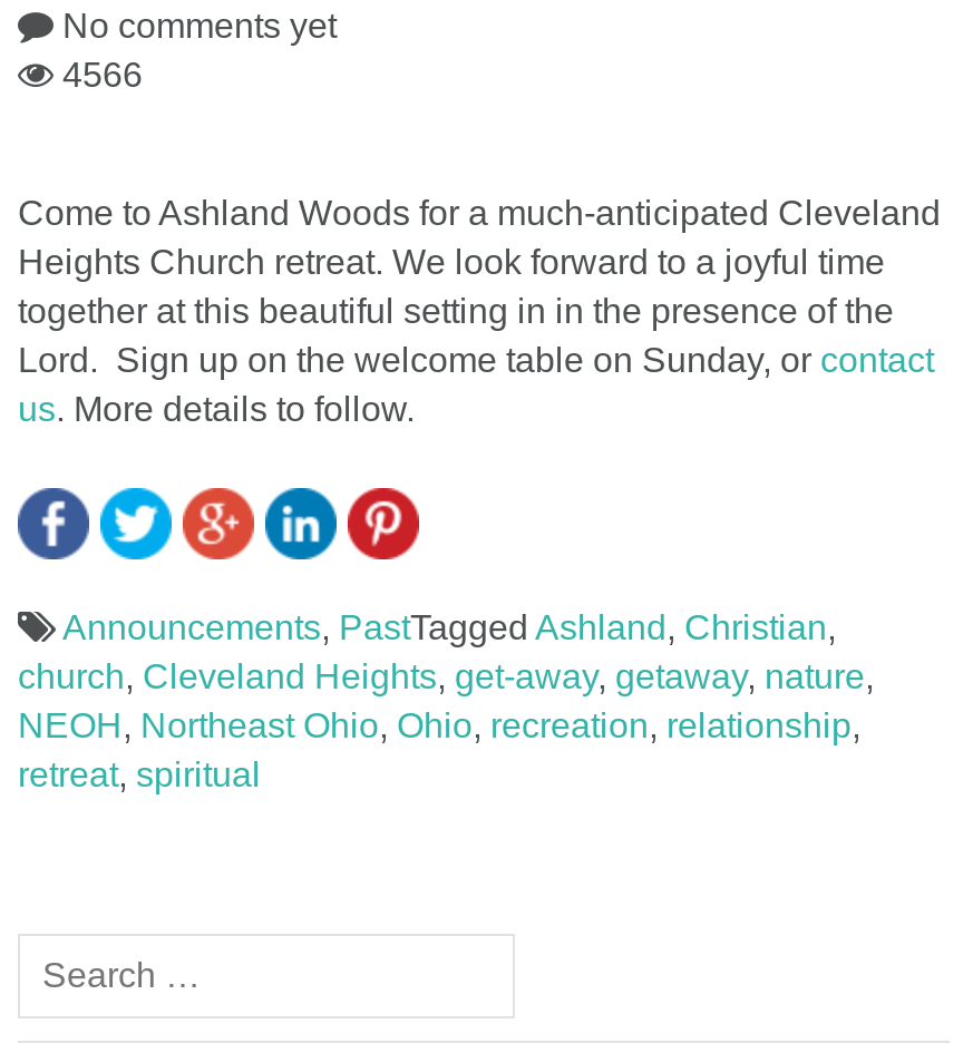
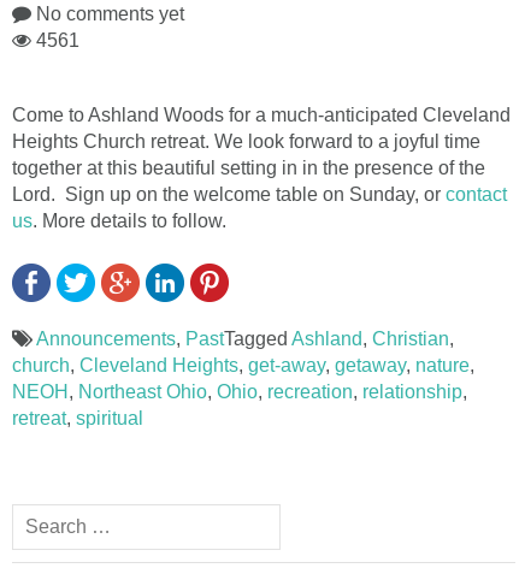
- 4566
+ 4561
